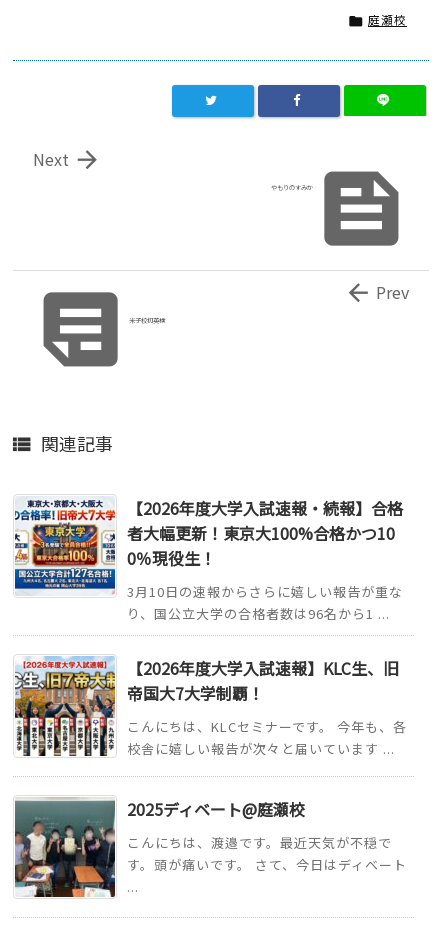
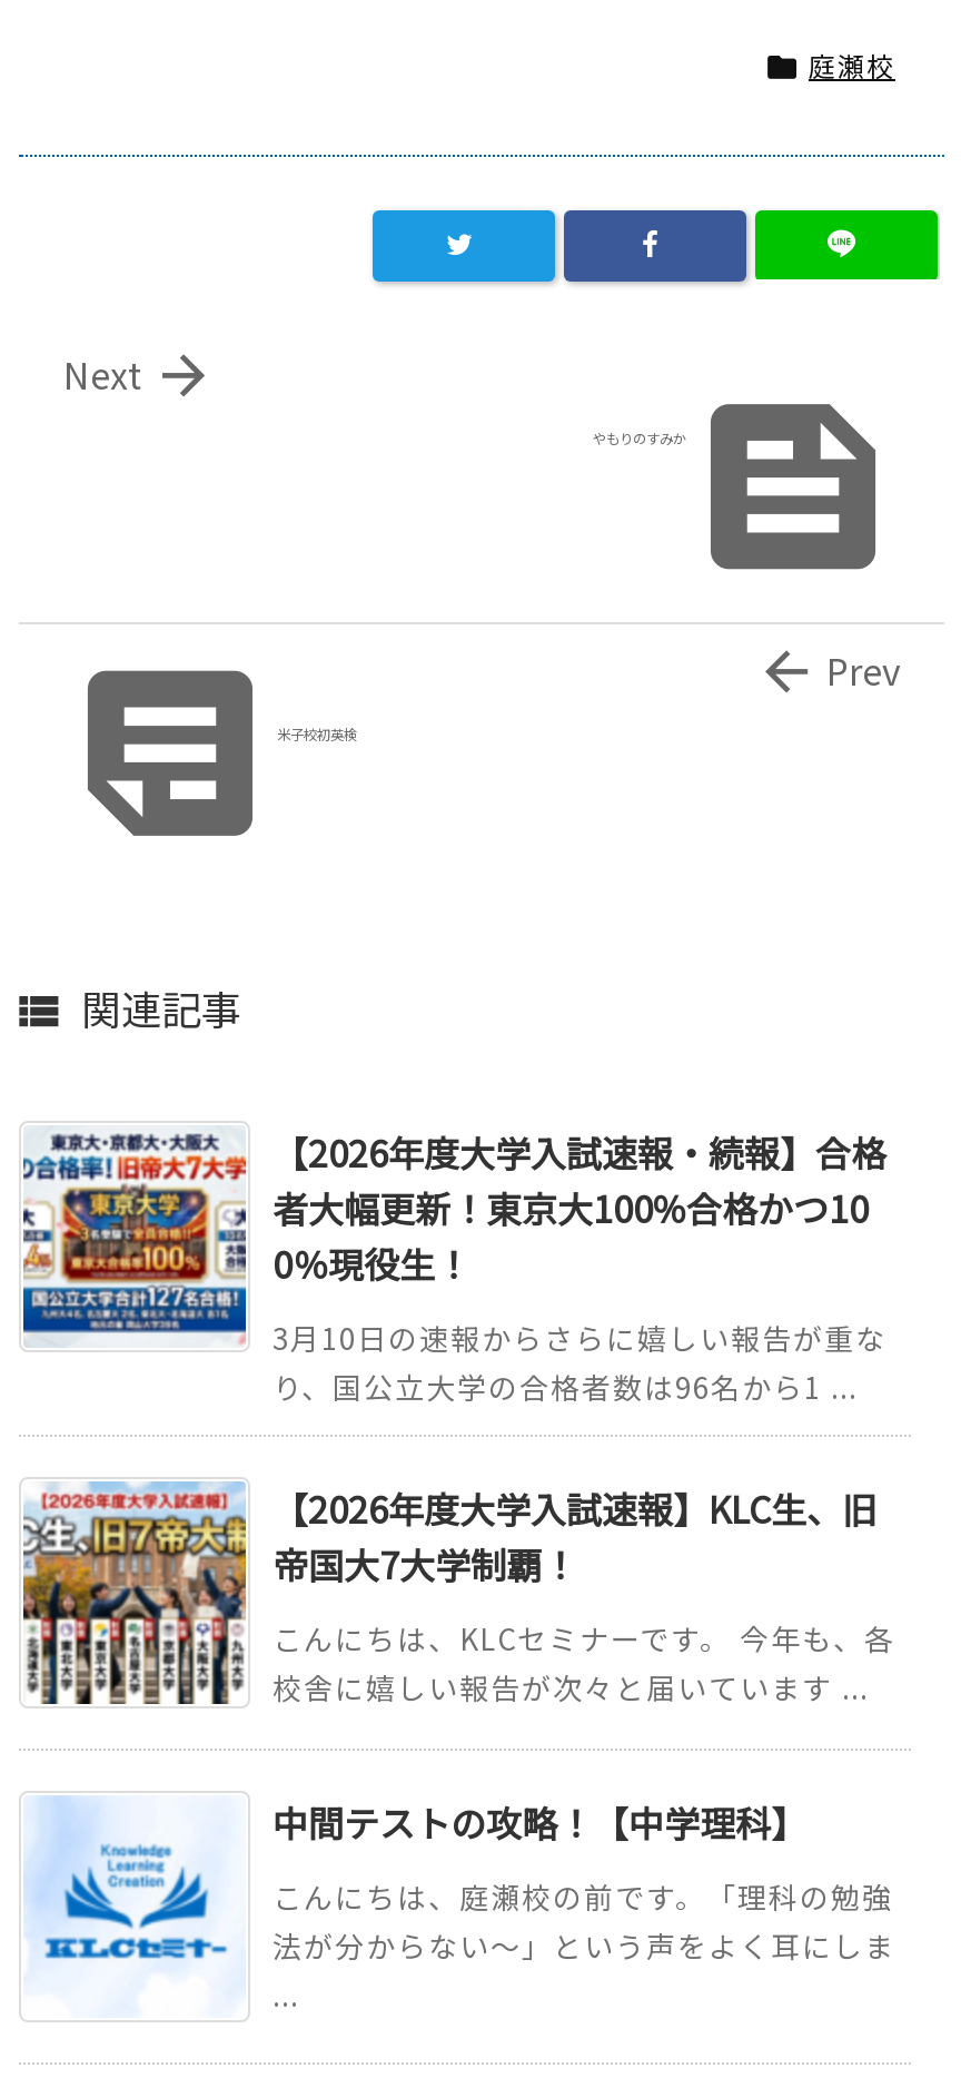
- [image]
- 2025ディベート@庭瀬校
+ [image]
+ 中間テストの攻略！【中学理科】

- こんにちは、渡邉です。最近天気が不穏で
- す。頭が痛いです。 さて、今日はディベート
+ こんにちは、庭瀬校の前です。「理科の勉強
+ 法が分からない～」という声をよく耳にしま
